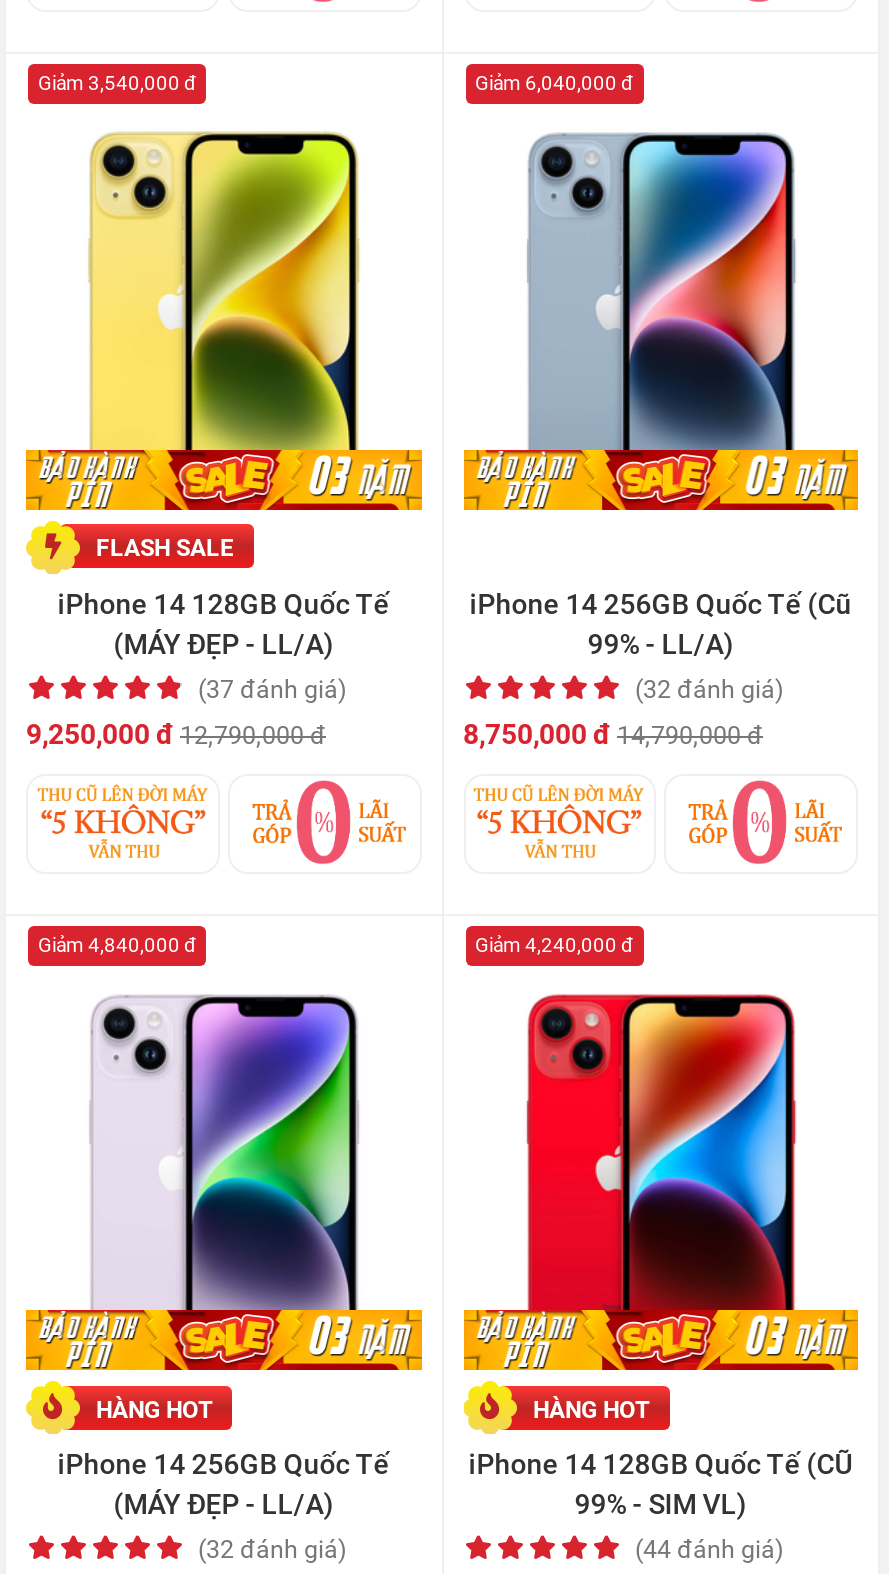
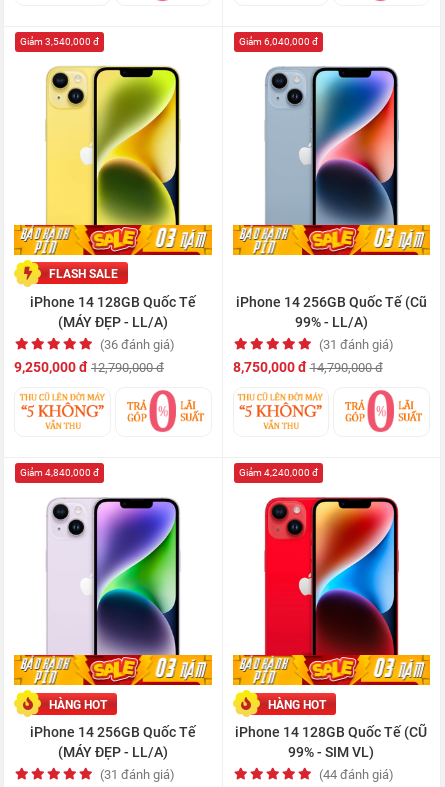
- (37 đánh giá)
+ (36 đánh giá)

- (32 đánh giá)
+ (31 đánh giá)

- (32 đánh giá)
+ (31 đánh giá)
